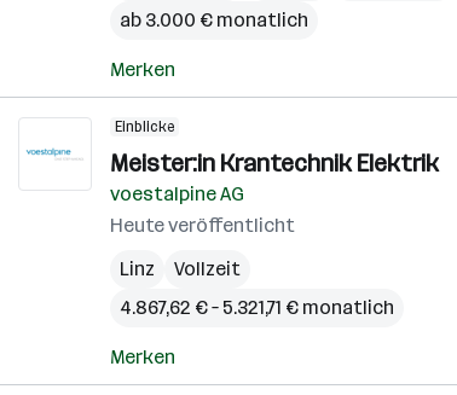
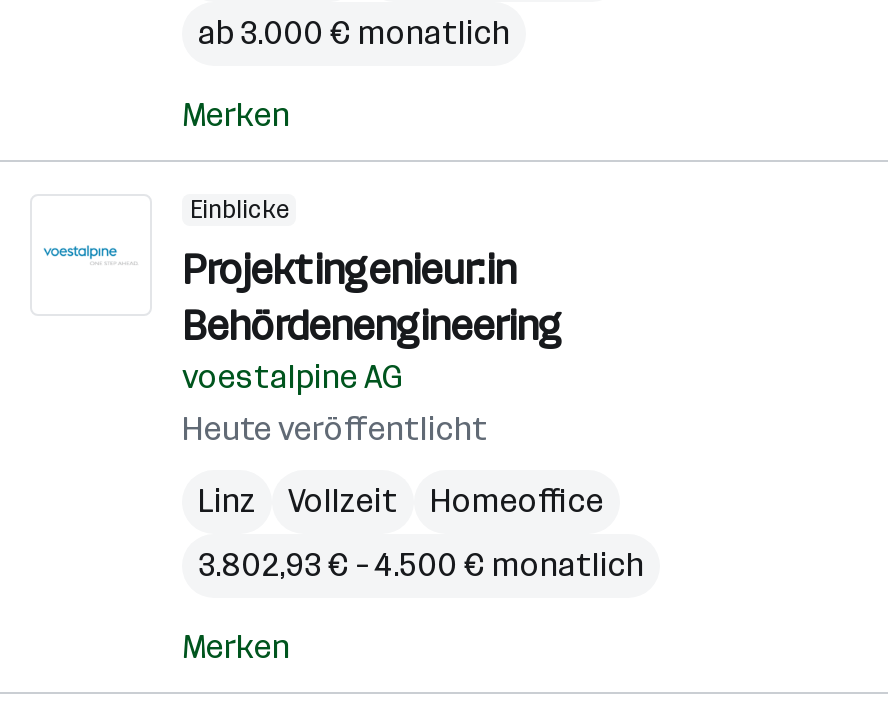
- Meister:in Krantechnik Elektrik
+ Projektingenieur:in
+ Behördenengineering

- 4.867,62 € – 5.321,71 € monatlich
+ Homeoffice
+ 3.802,93 € – 4.500 € monatlich
